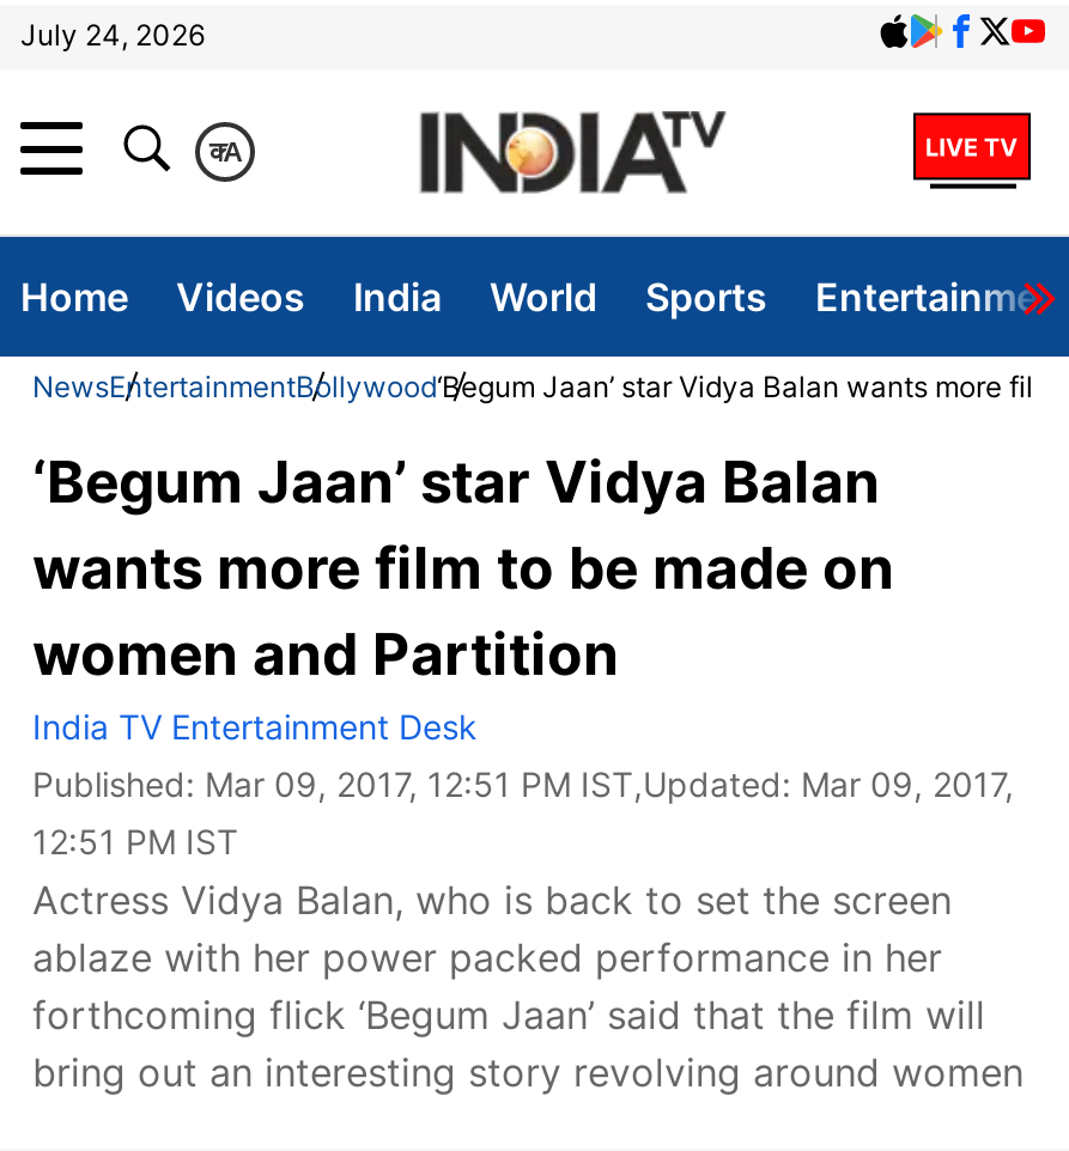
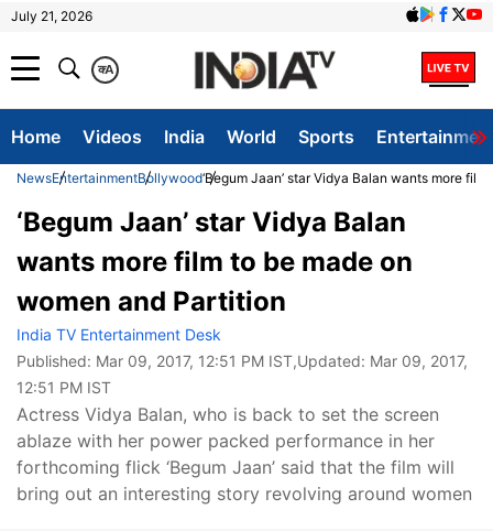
- July 24, 2026
+ July 21, 2026
